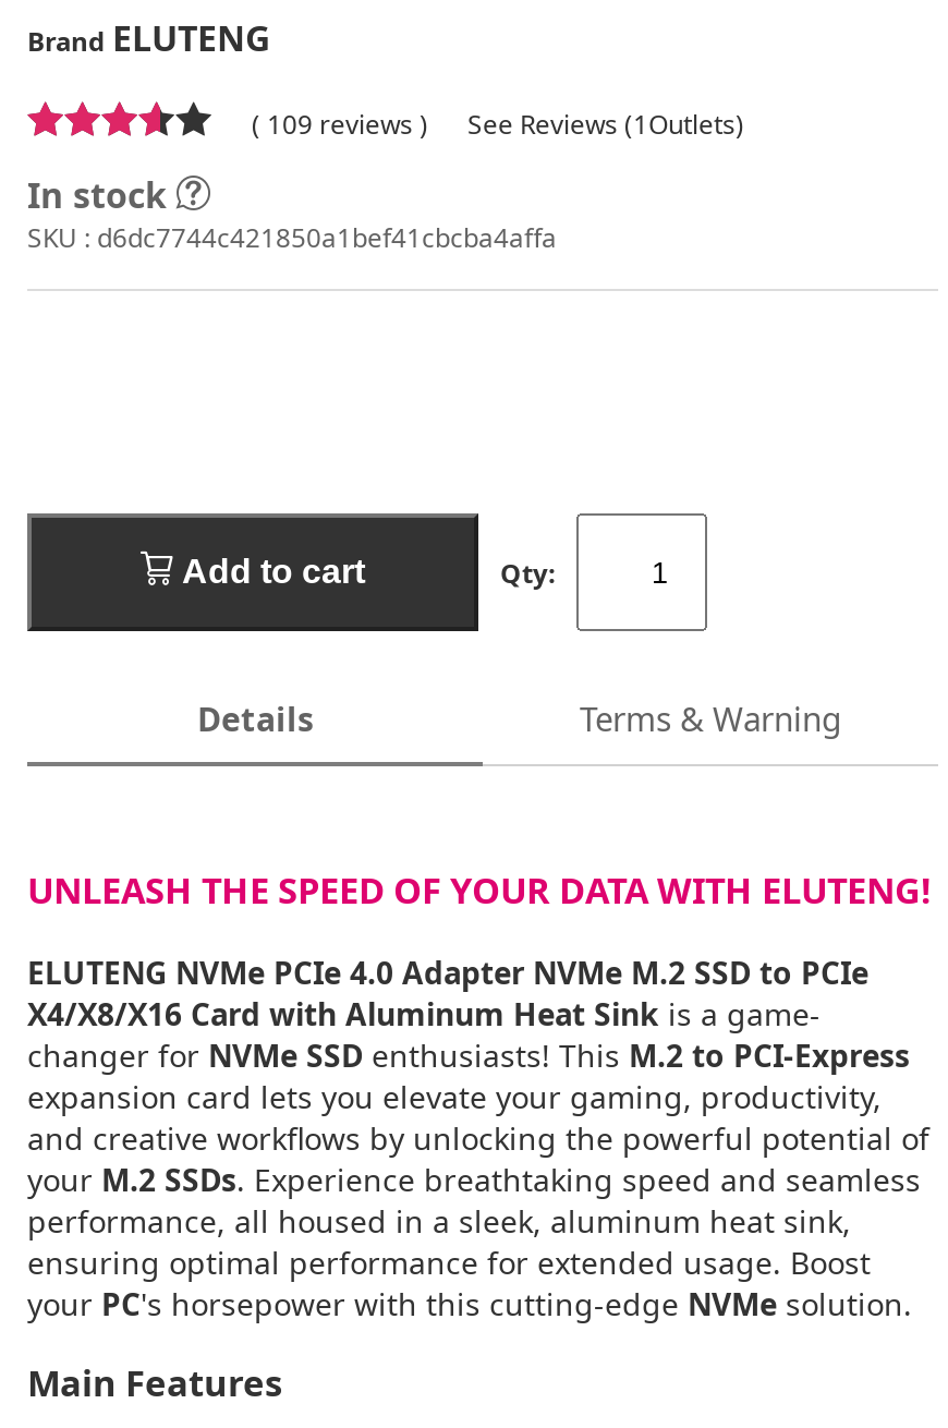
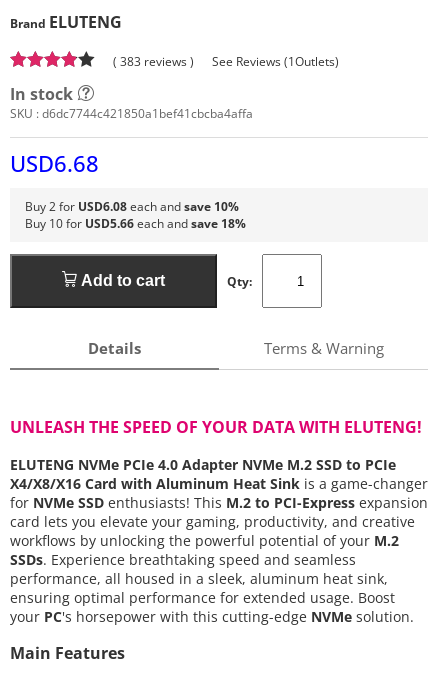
- ( 109 reviews ) See Reviews (1Outlets)
+ ( 383 reviews ) See Reviews (1Outlets)

+ USD6.68
+ Buy 2 for USD6.08 each and save 10%
+ Buy 10 for USD5.66 each and save 18%
